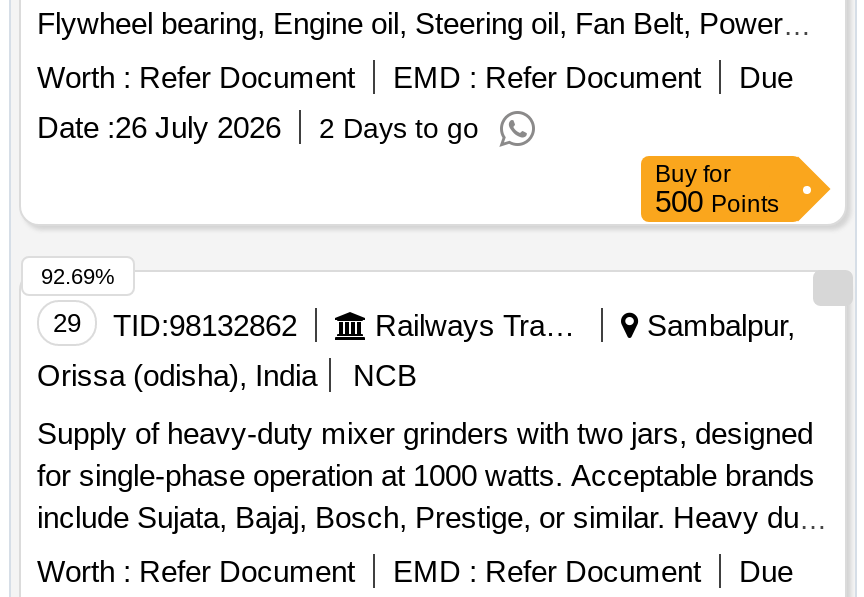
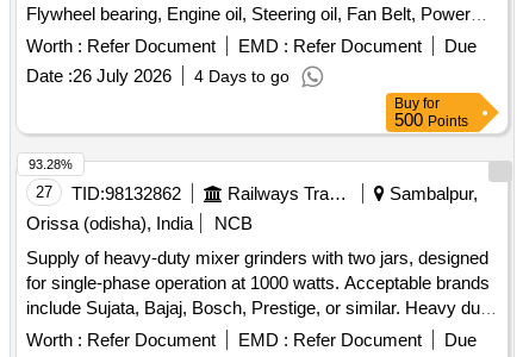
- Date : 26 July 2026 2 Days to go
+ Date : 26 July 2026 4 Days to go

- 92.69%
+ 93.28%

- 29 TID:98132862
+ 27 TID:98132862
